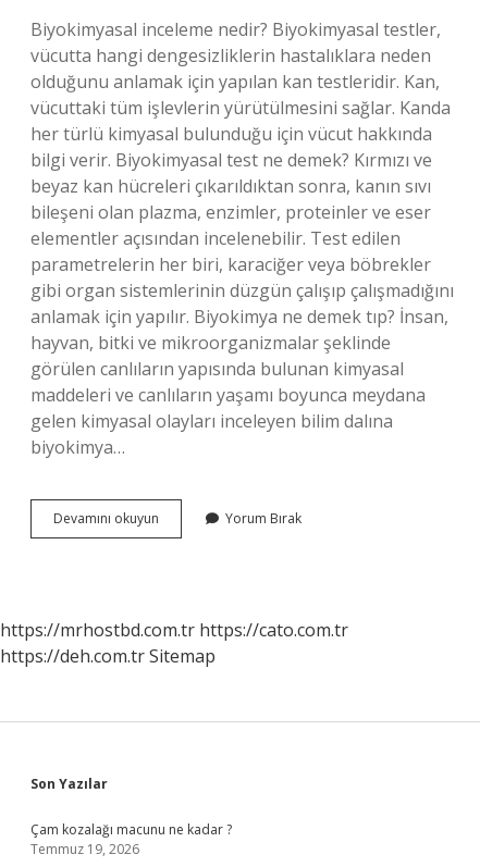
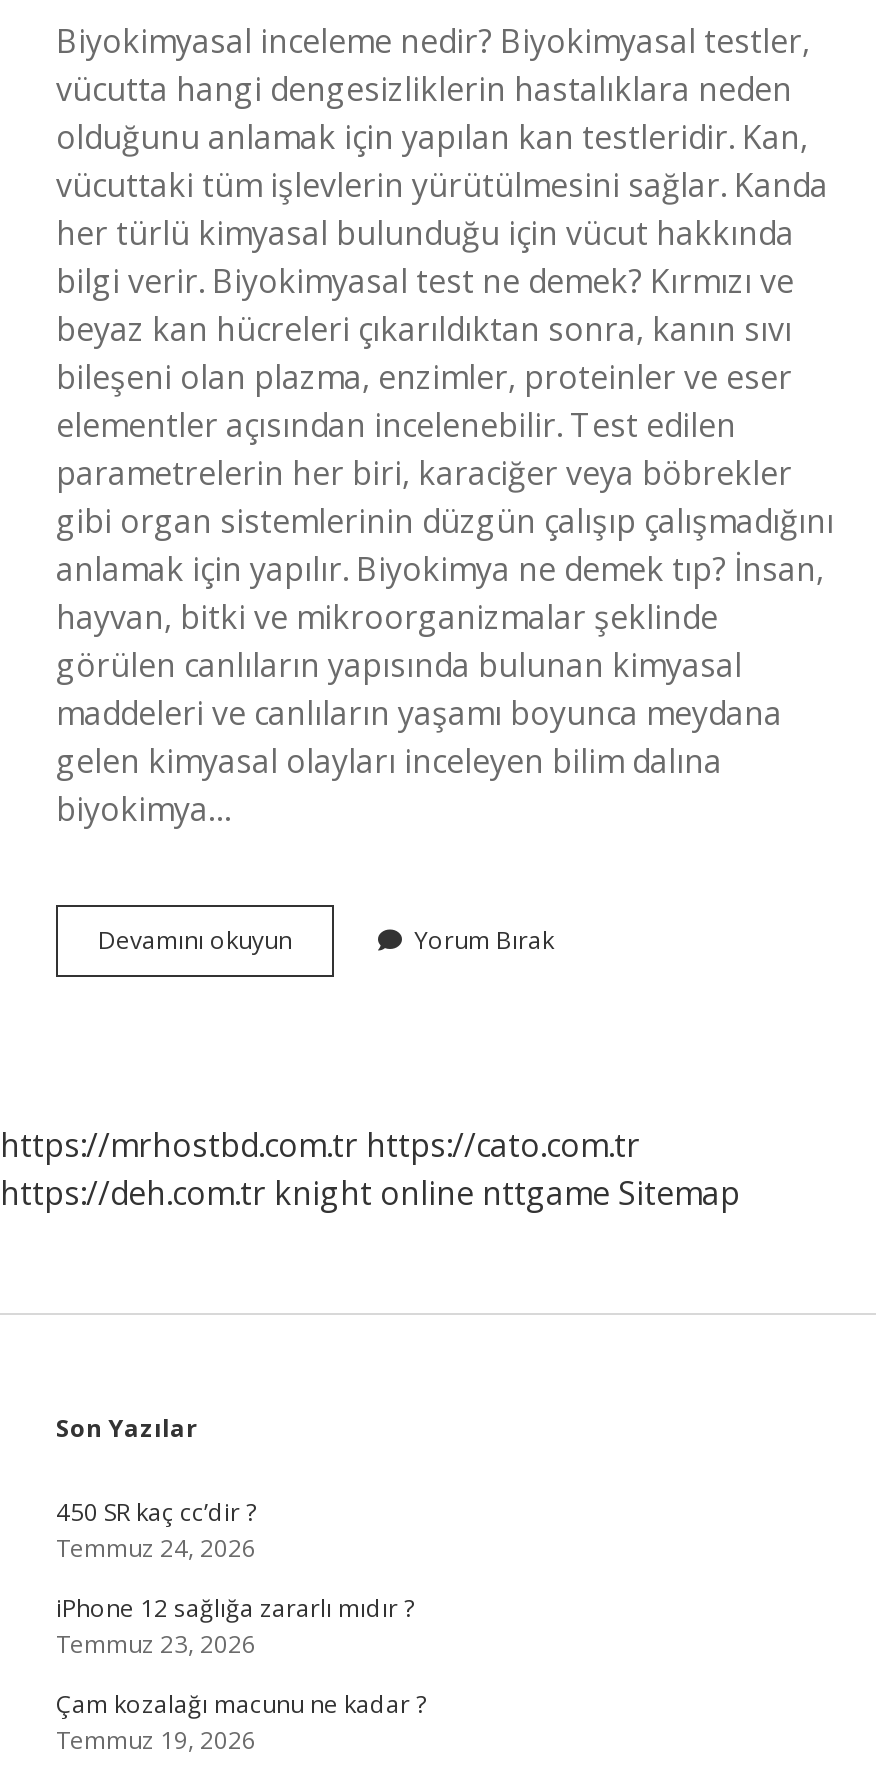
- https://deh.com.tr Sitemap
+ https://deh.com.tr knight online nttgame Sitemap

+ 450 SR kaç cc’dir ?
+ Temmuz 24, 2026
+ iPhone 12 sağlığa zararlı mıdır ?
+ Temmuz 23, 2026
